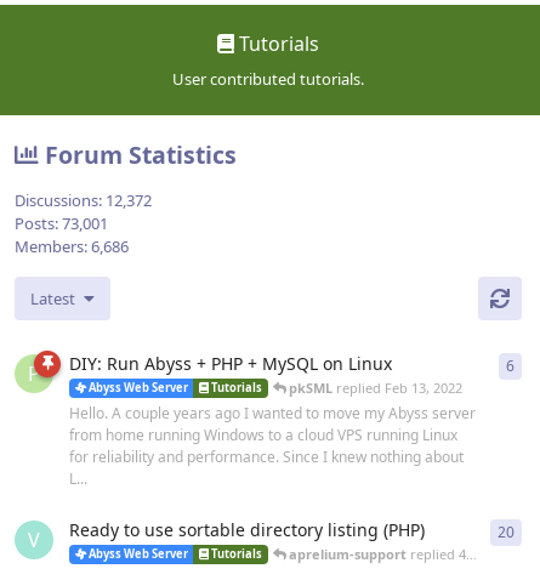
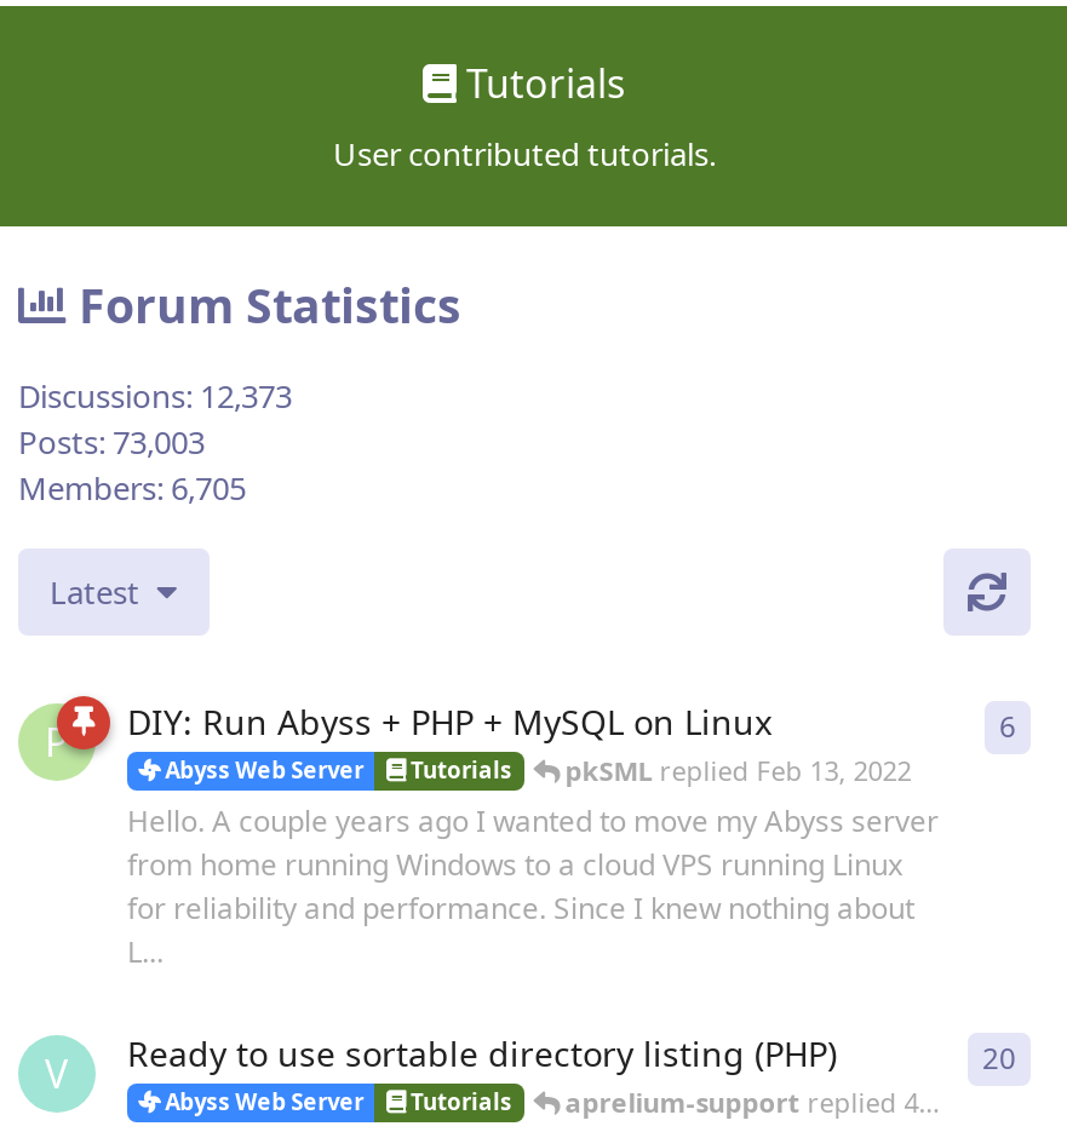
- Discussions: 12,372
+ Discussions: 12,373

- Posts: 73,001
+ Posts: 73,003

- Members: 6,686
+ Members: 6,705
